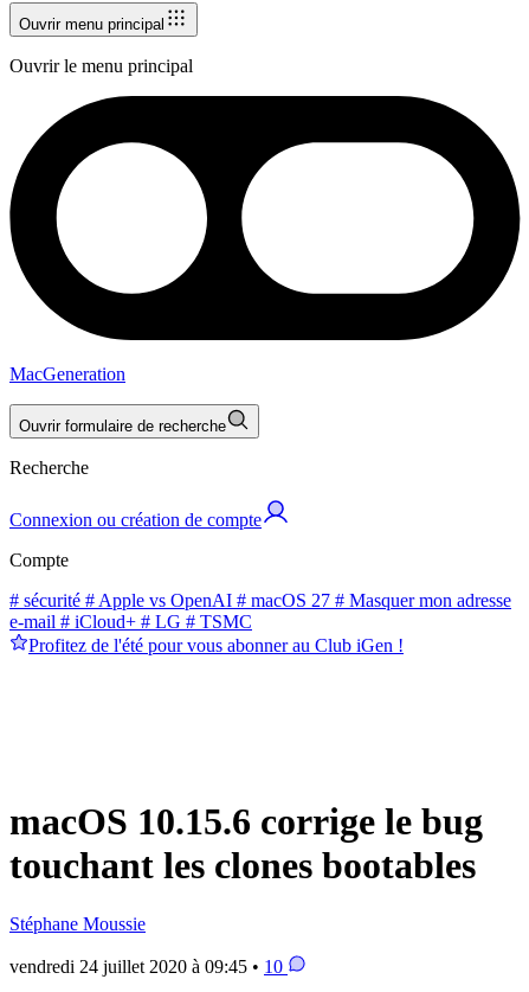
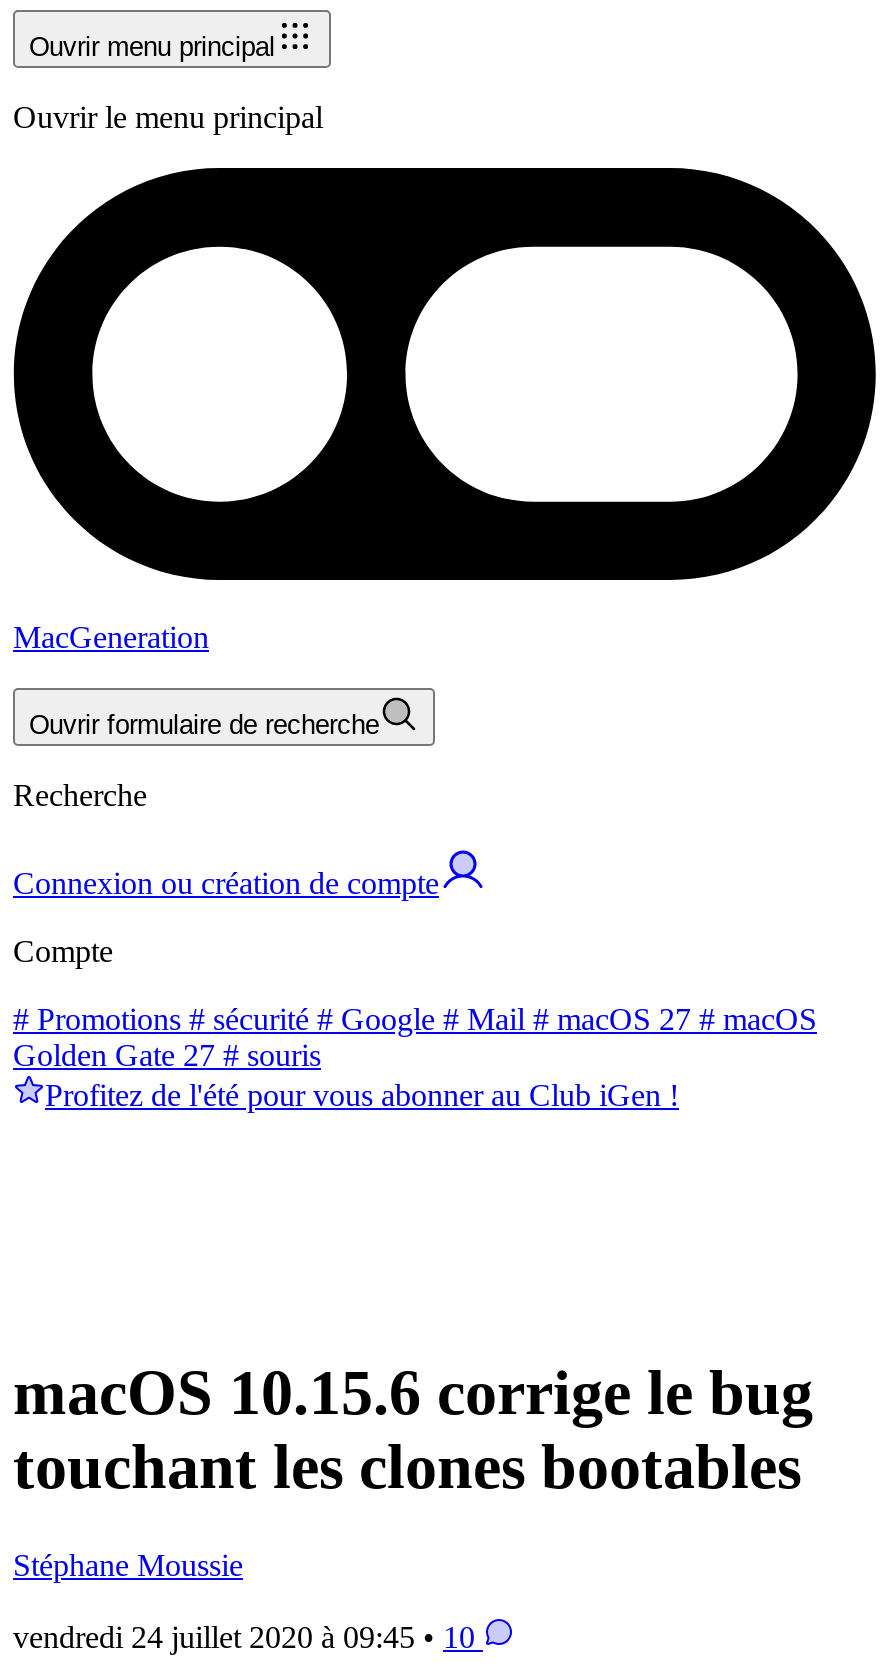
- # sécurité # Apple vs OpenAI # macOS 27 # Masquer mon adresse
- e-mail # iCloud+ # LG # TSMC
+ # Promotions # sécurité # Google # Mail # macOS 27 # macOS
+ Golden Gate 27 # souris
